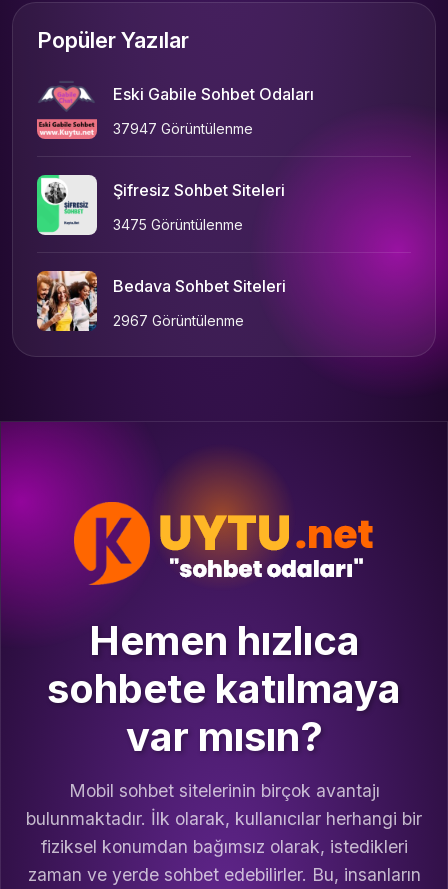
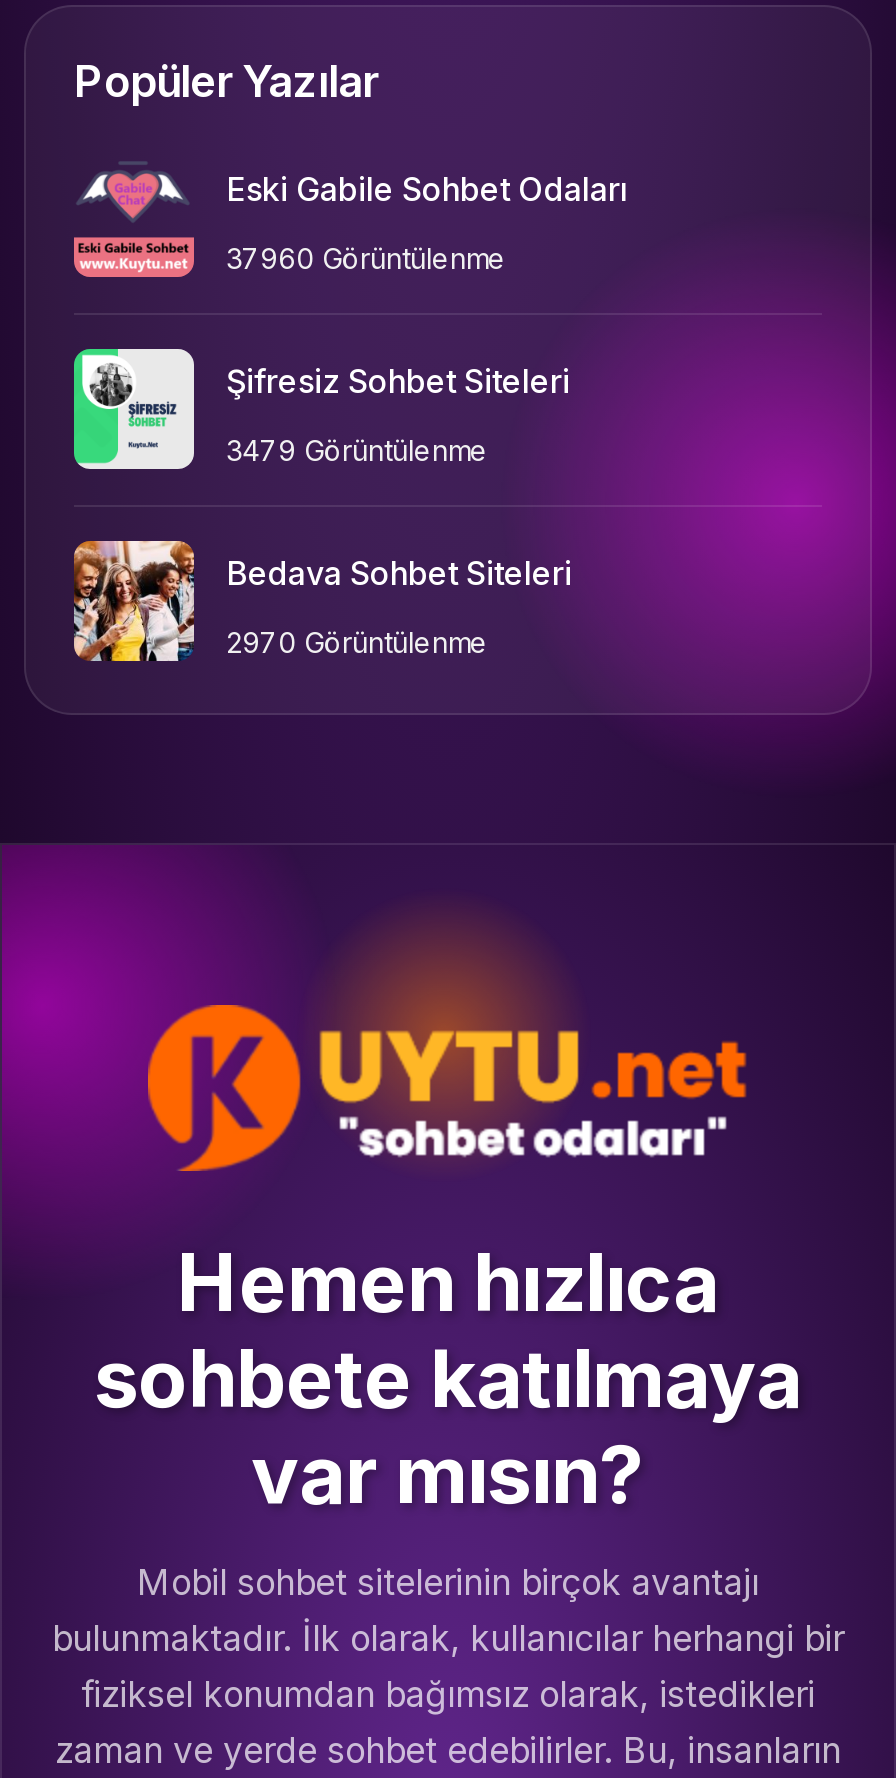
- 37947 Görüntülenme
+ 37960 Görüntülenme

- 3475 Görüntülenme
+ 3479 Görüntülenme

- 2967 Görüntülenme
+ 2970 Görüntülenme
